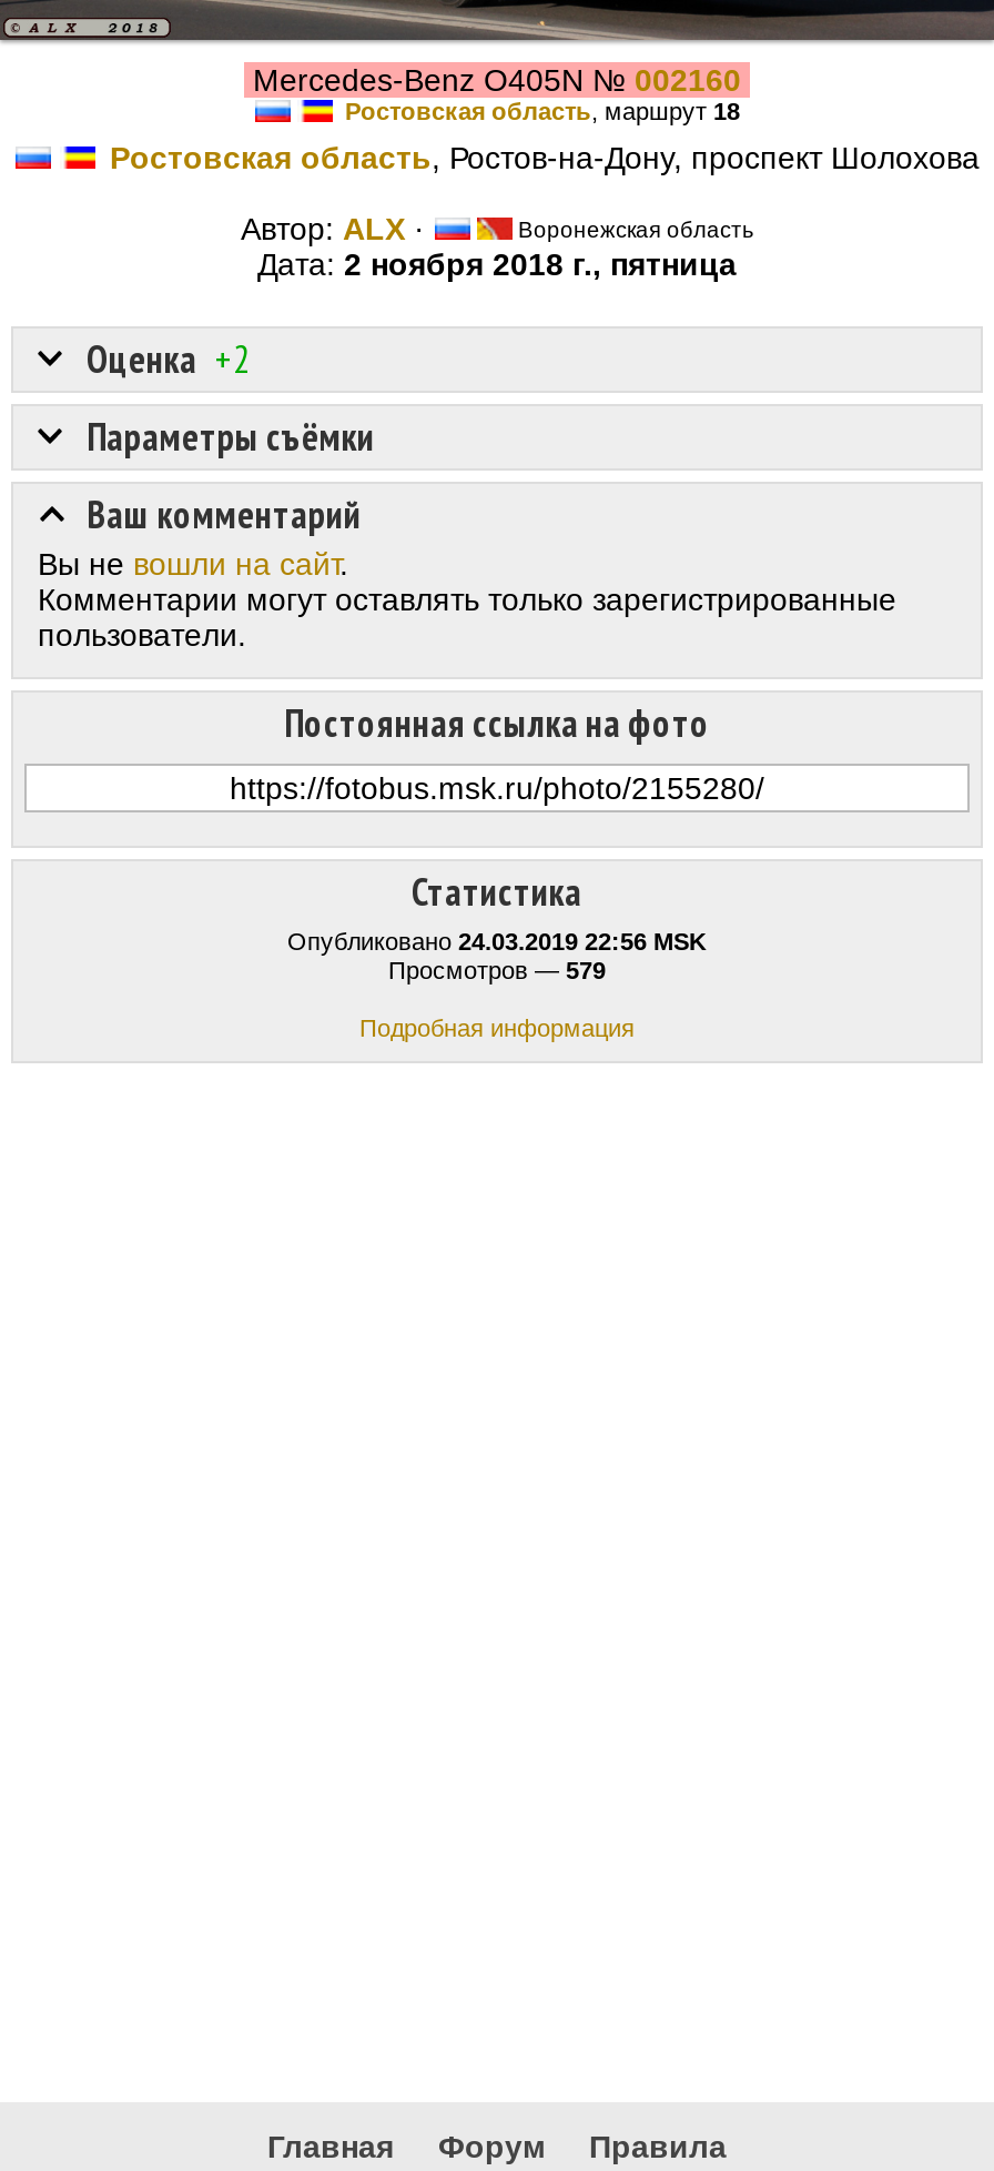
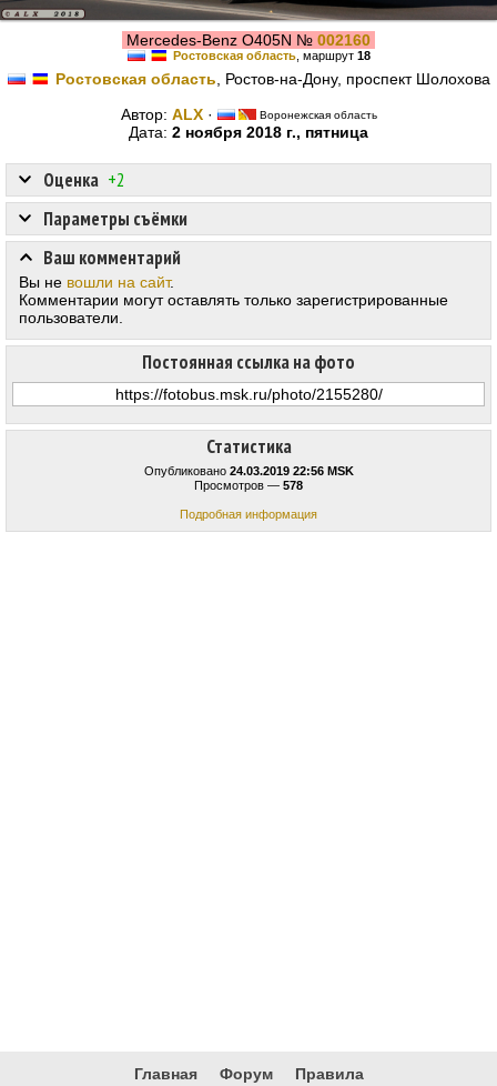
- Просмотров — 579
+ Просмотров — 578
